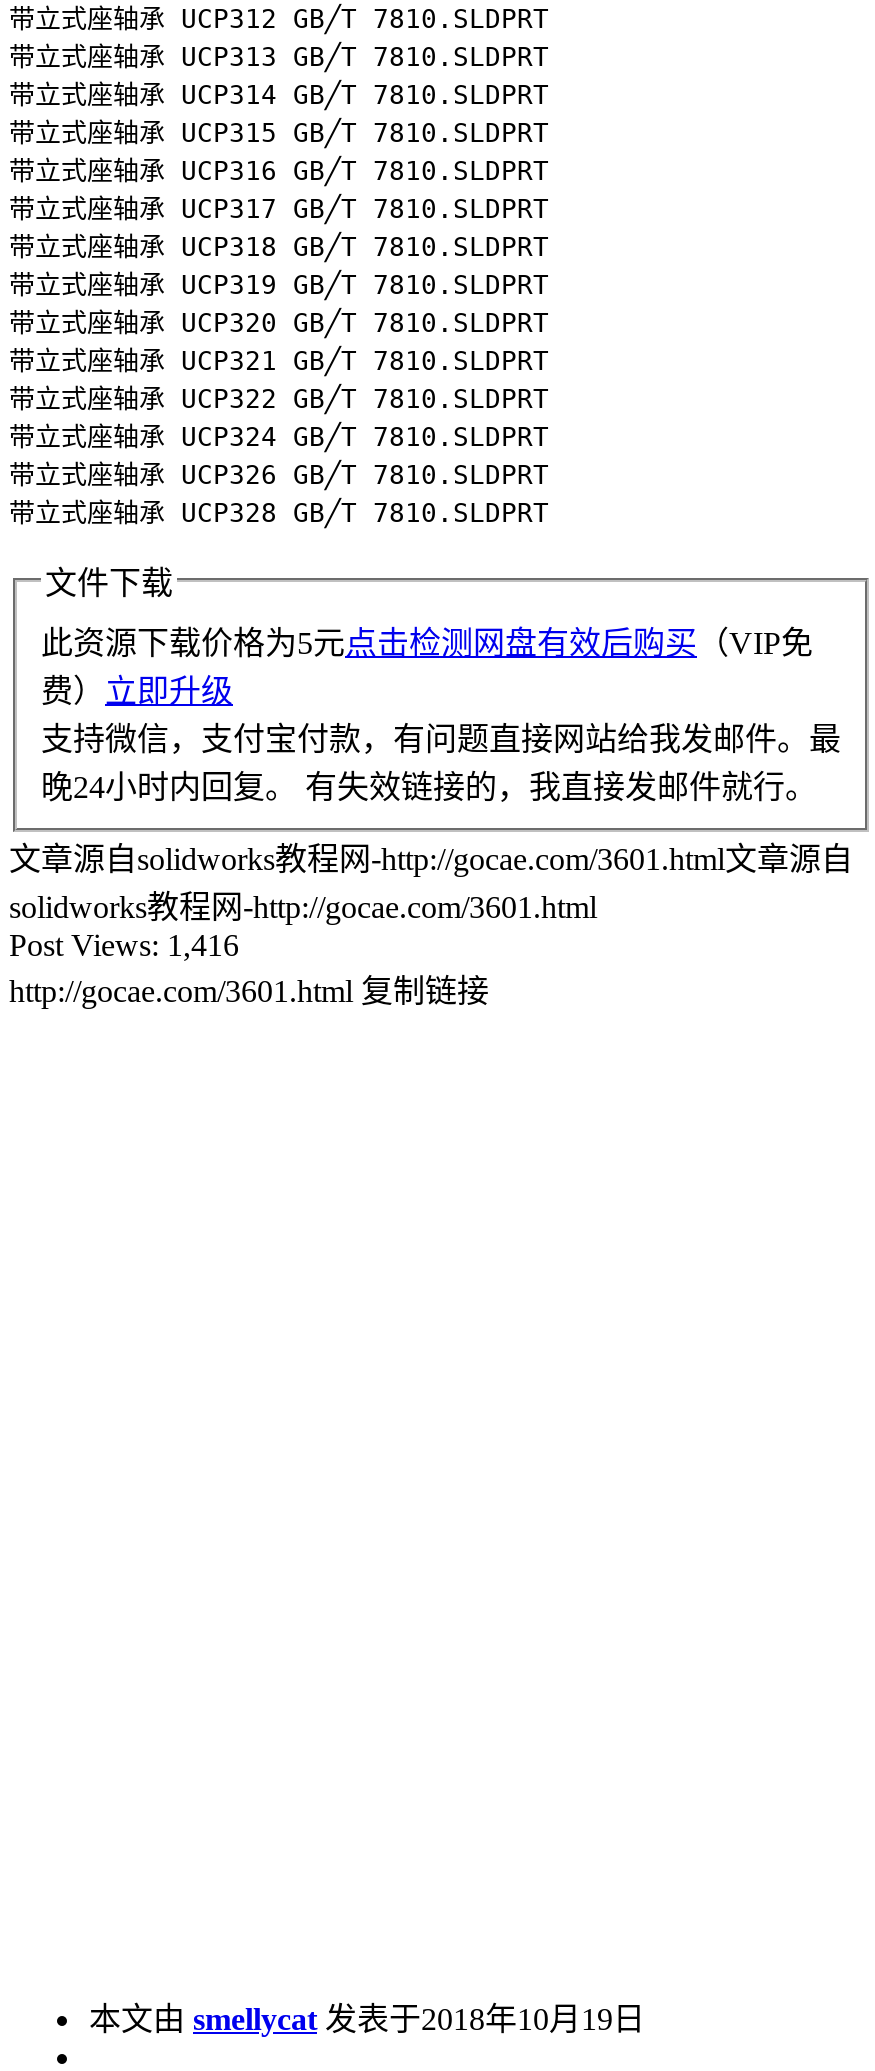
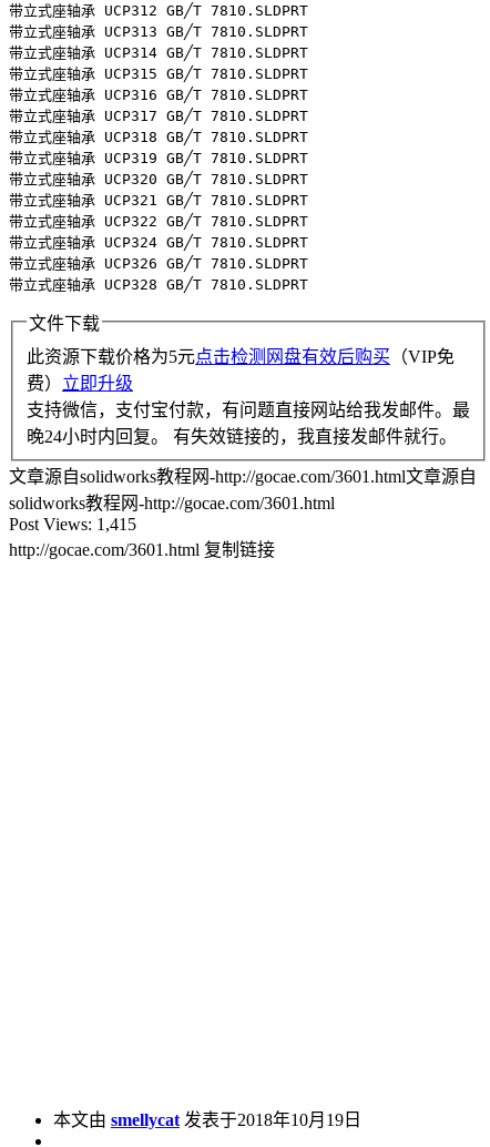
- Post Views: 1,416
+ Post Views: 1,415
